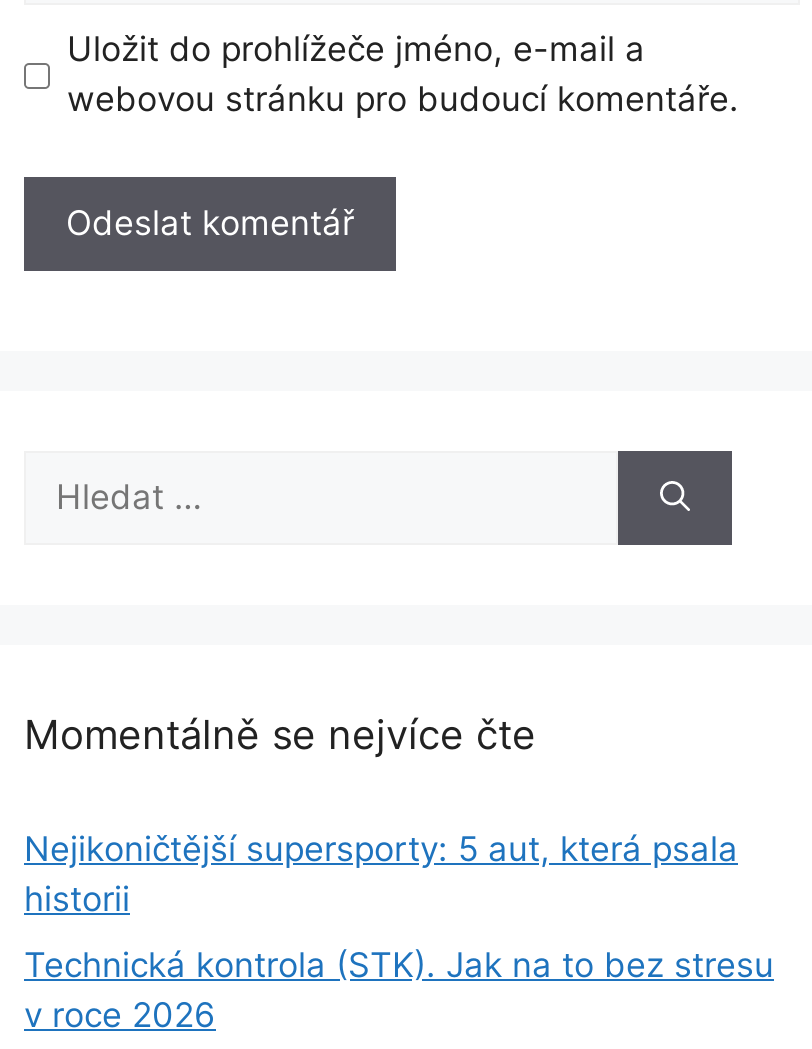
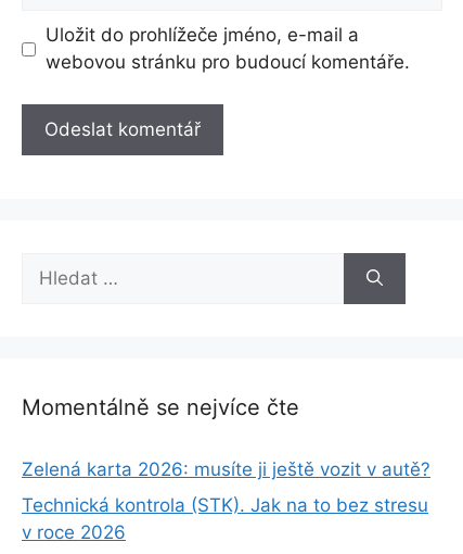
- Nejikoničtější supersporty: 5 aut, která psala
- historii
+ Zelená karta 2026: musíte ji ještě vozit v autě?
